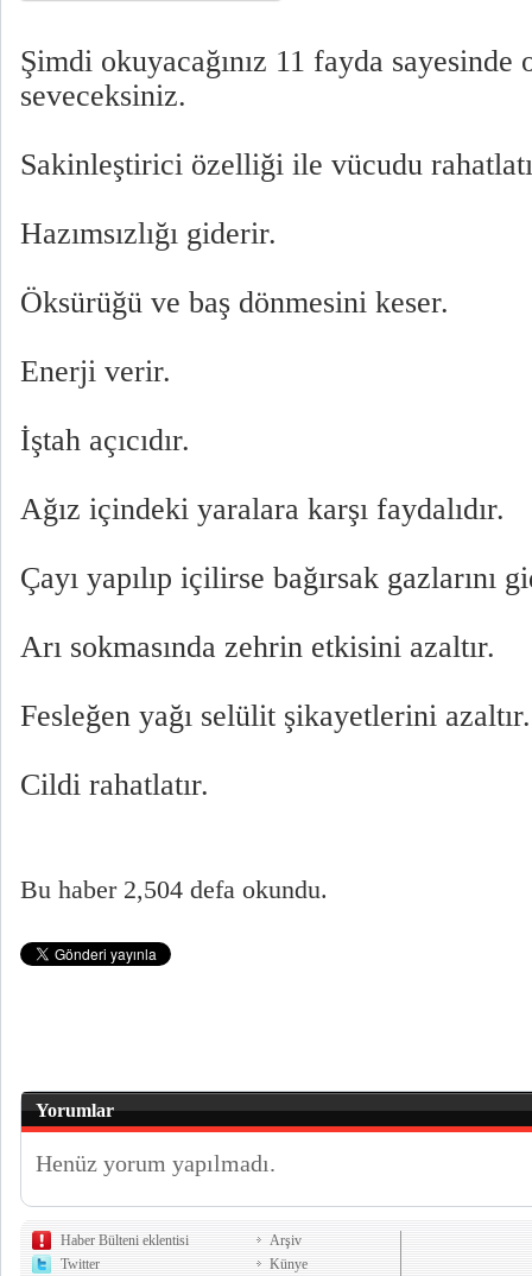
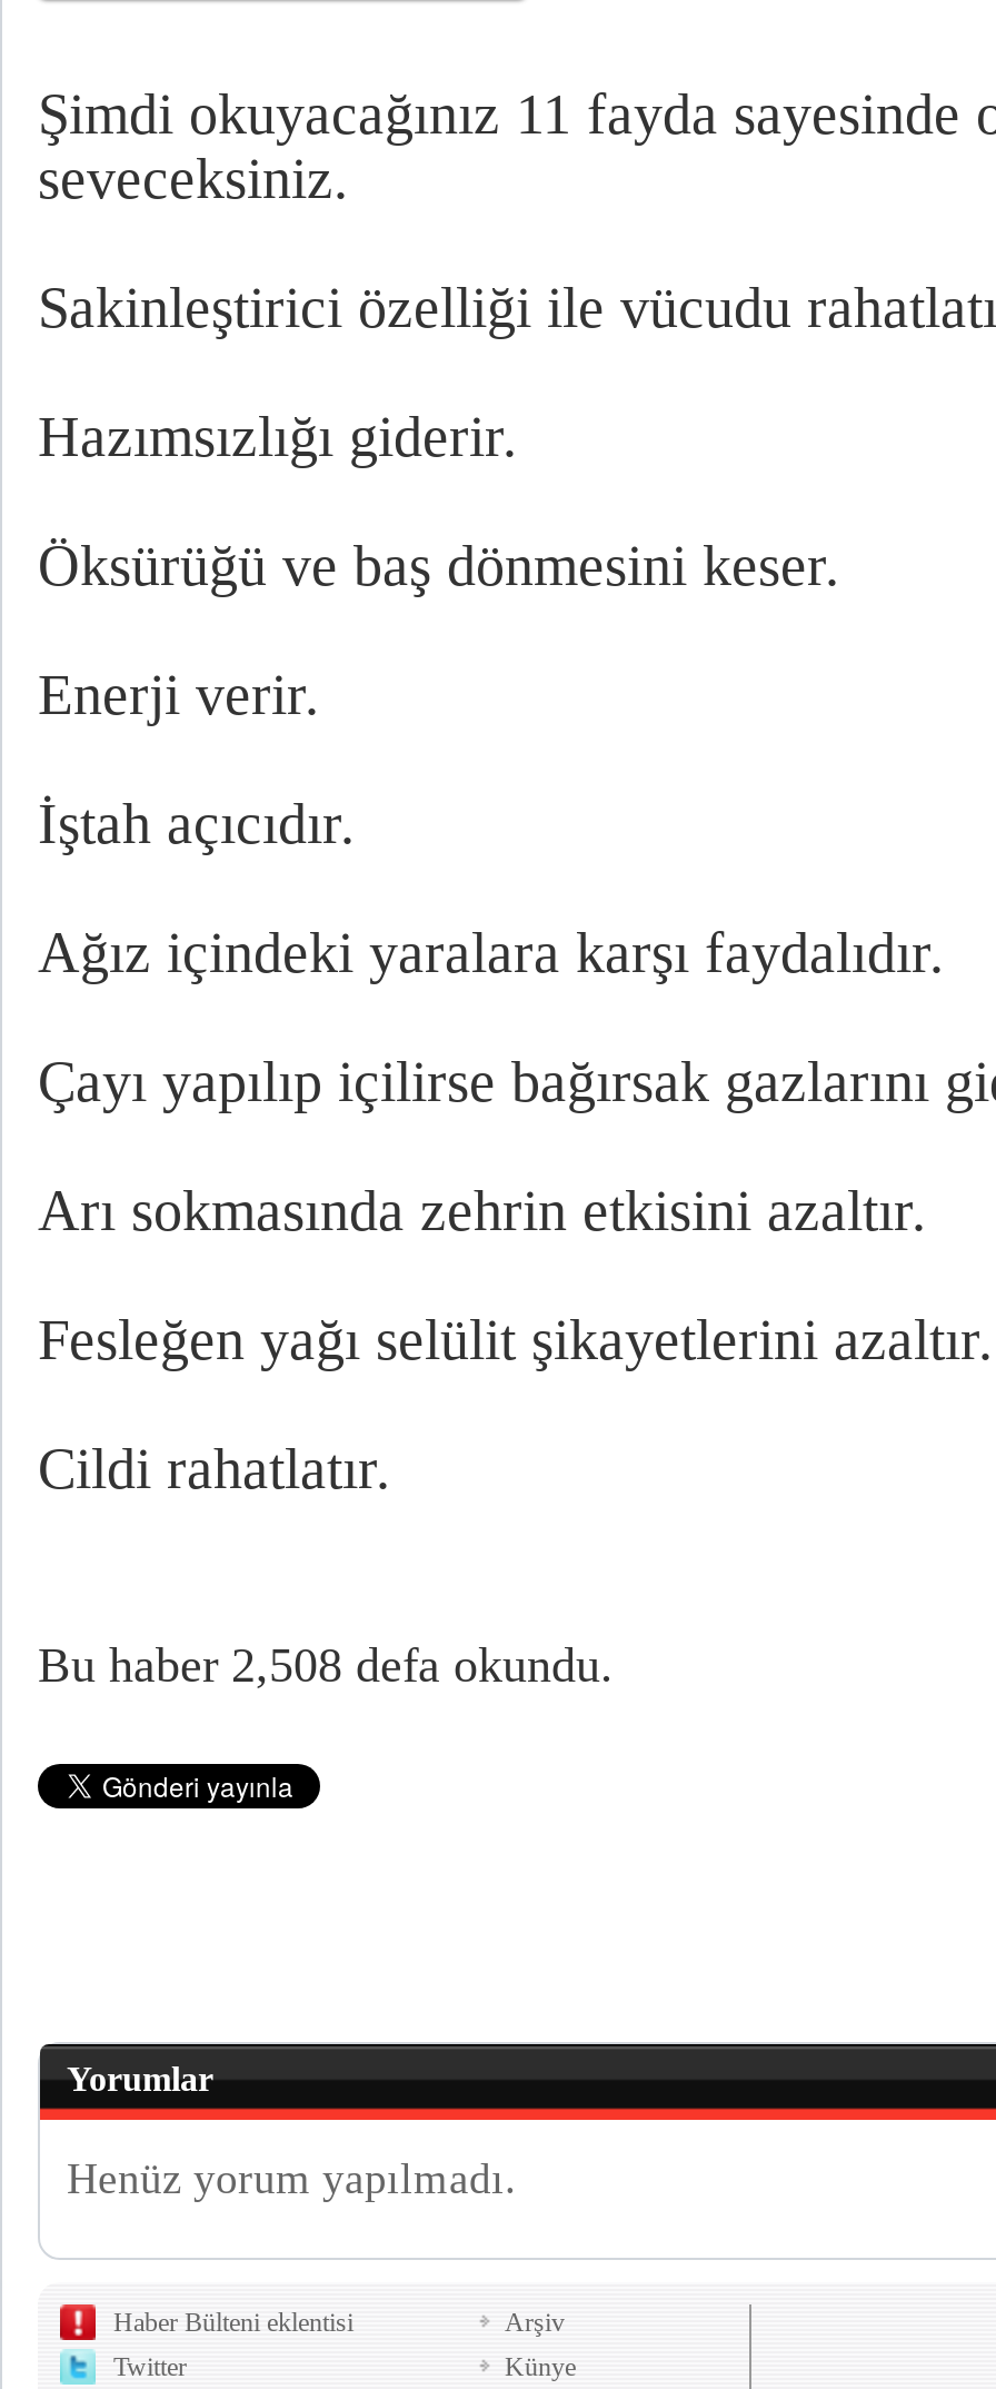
- Bu haber 2,504 defa okundu.
+ Bu haber 2,508 defa okundu.
